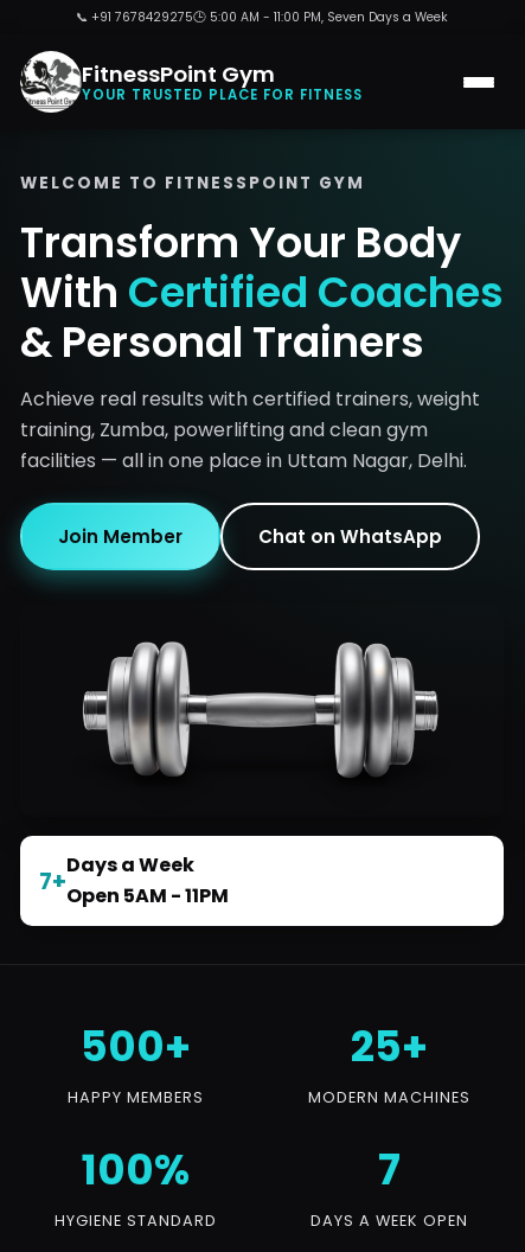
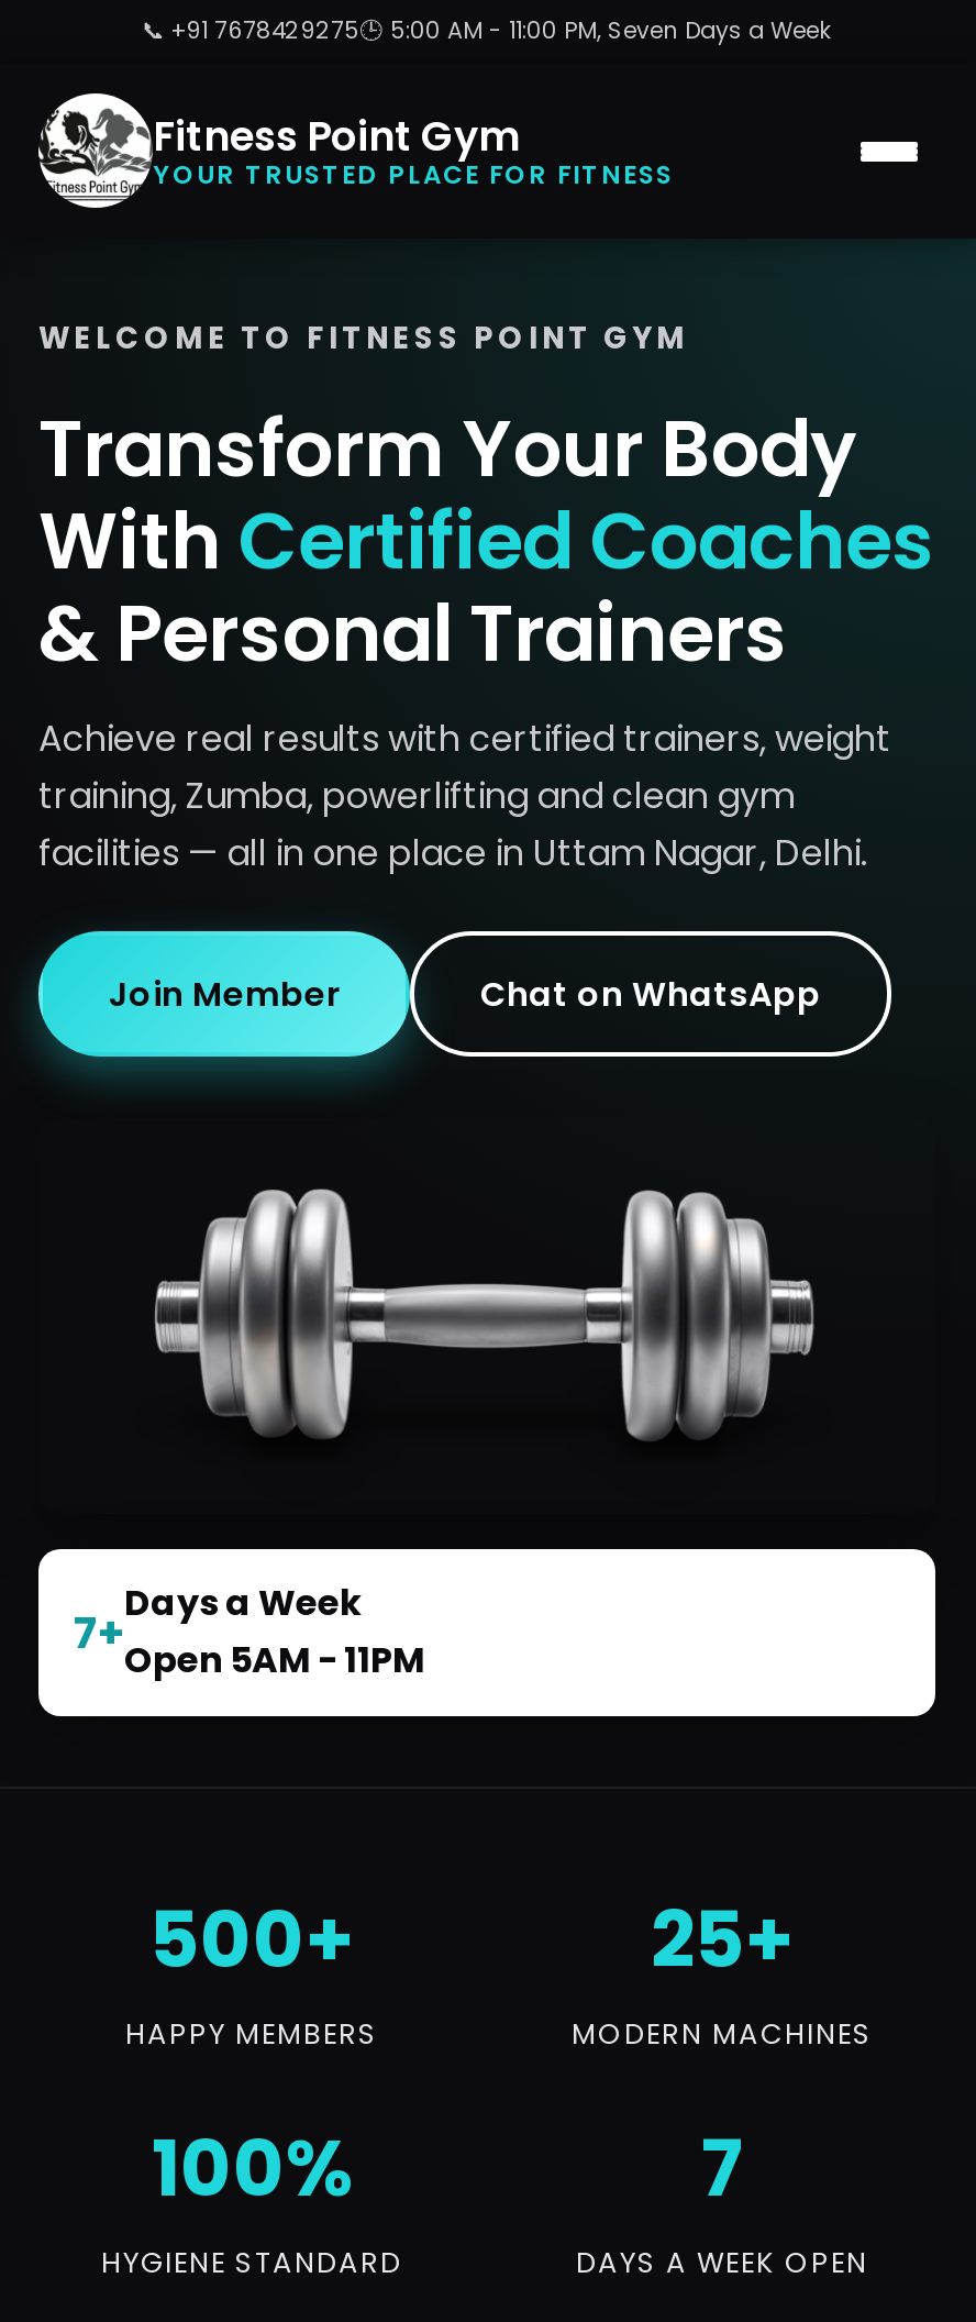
- FitnessPoint Gym
+ Fitness Point Gym

- WELCOME TO FITNESSPOINT GYM
+ WELCOME TO FITNESS POINT GYM
